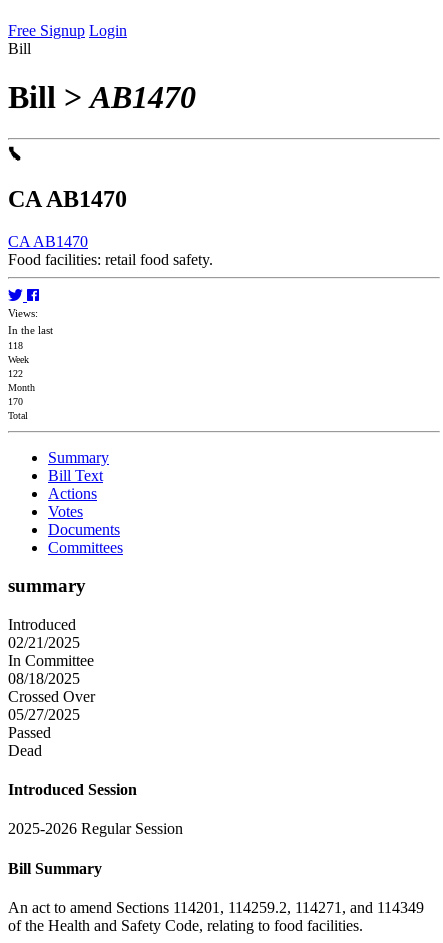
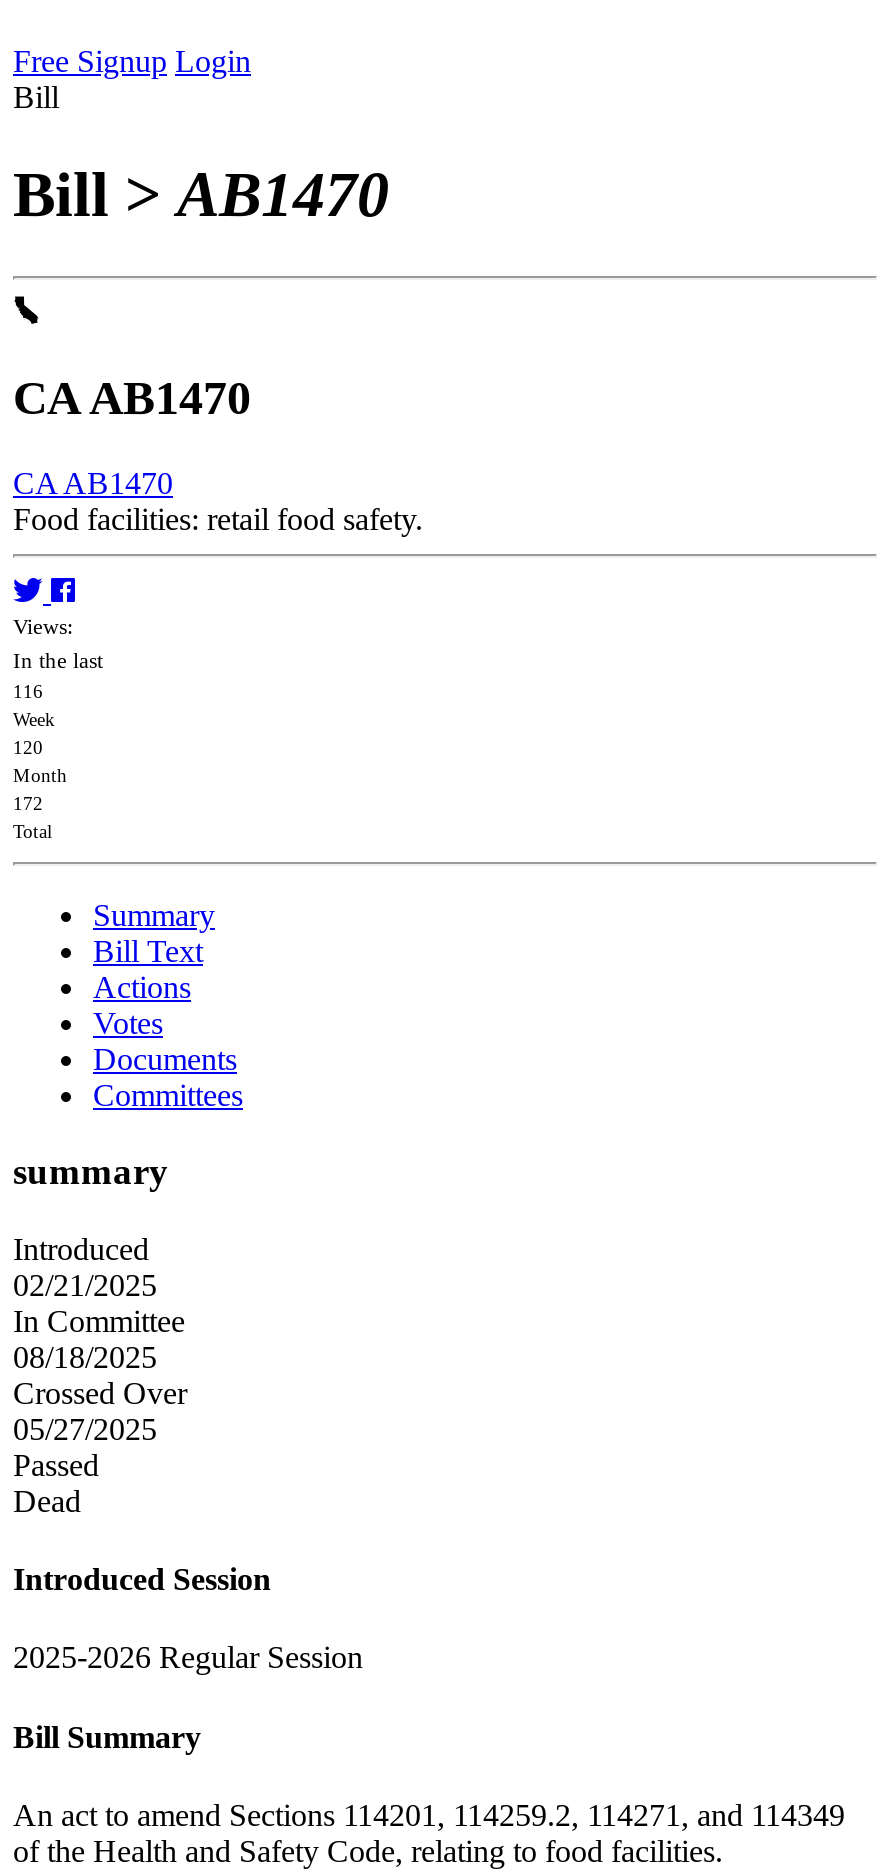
- 118
+ 116

- 122
+ 120

- 170
+ 172
